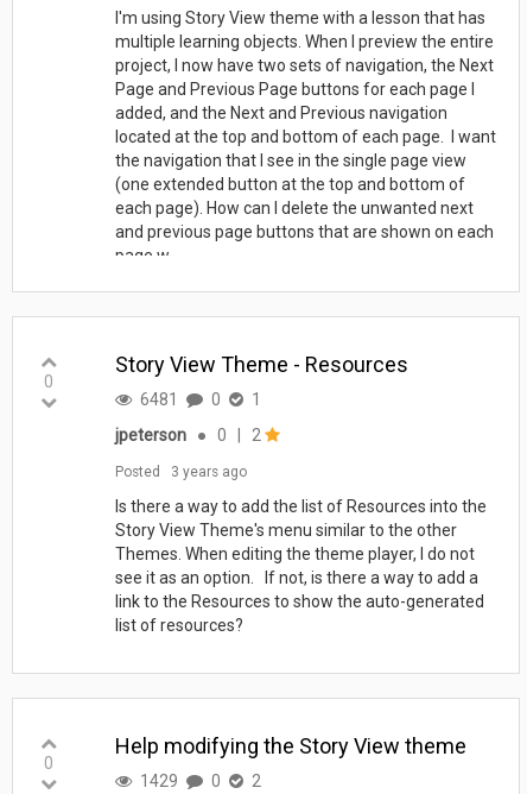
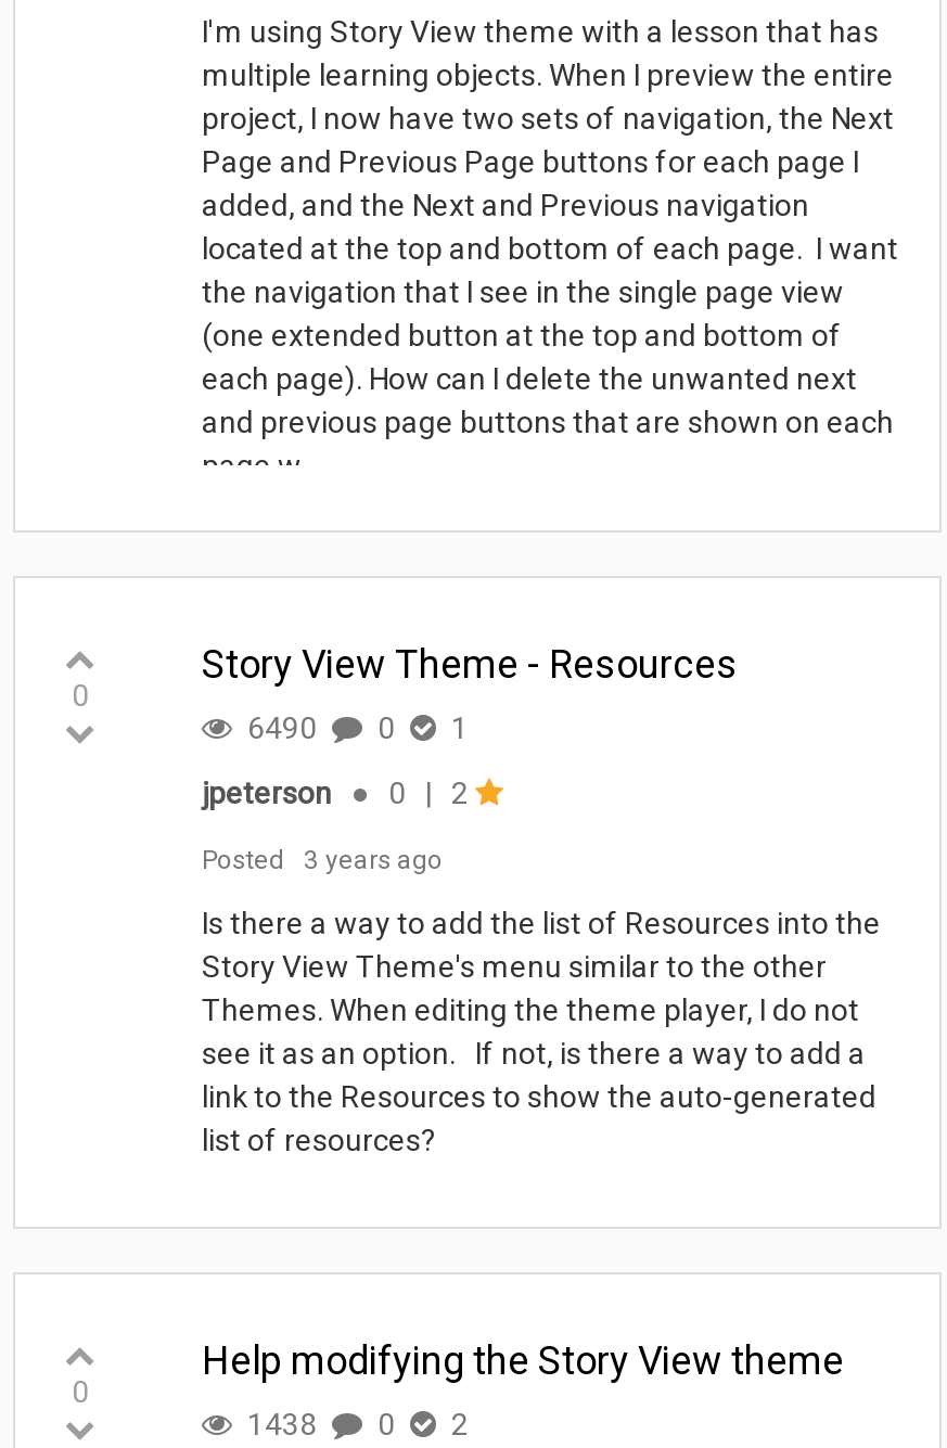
- 6481 0 1
+ 6490 0 1

- 1429 0 2
+ 1438 0 2
